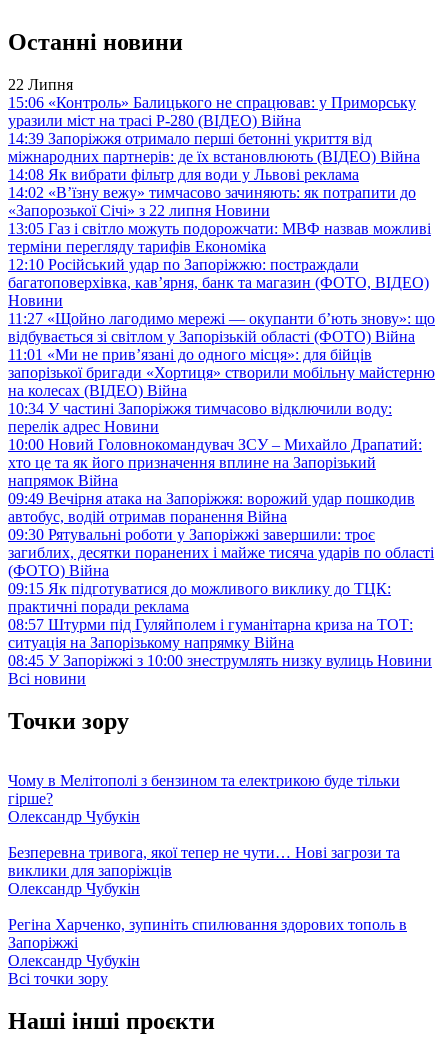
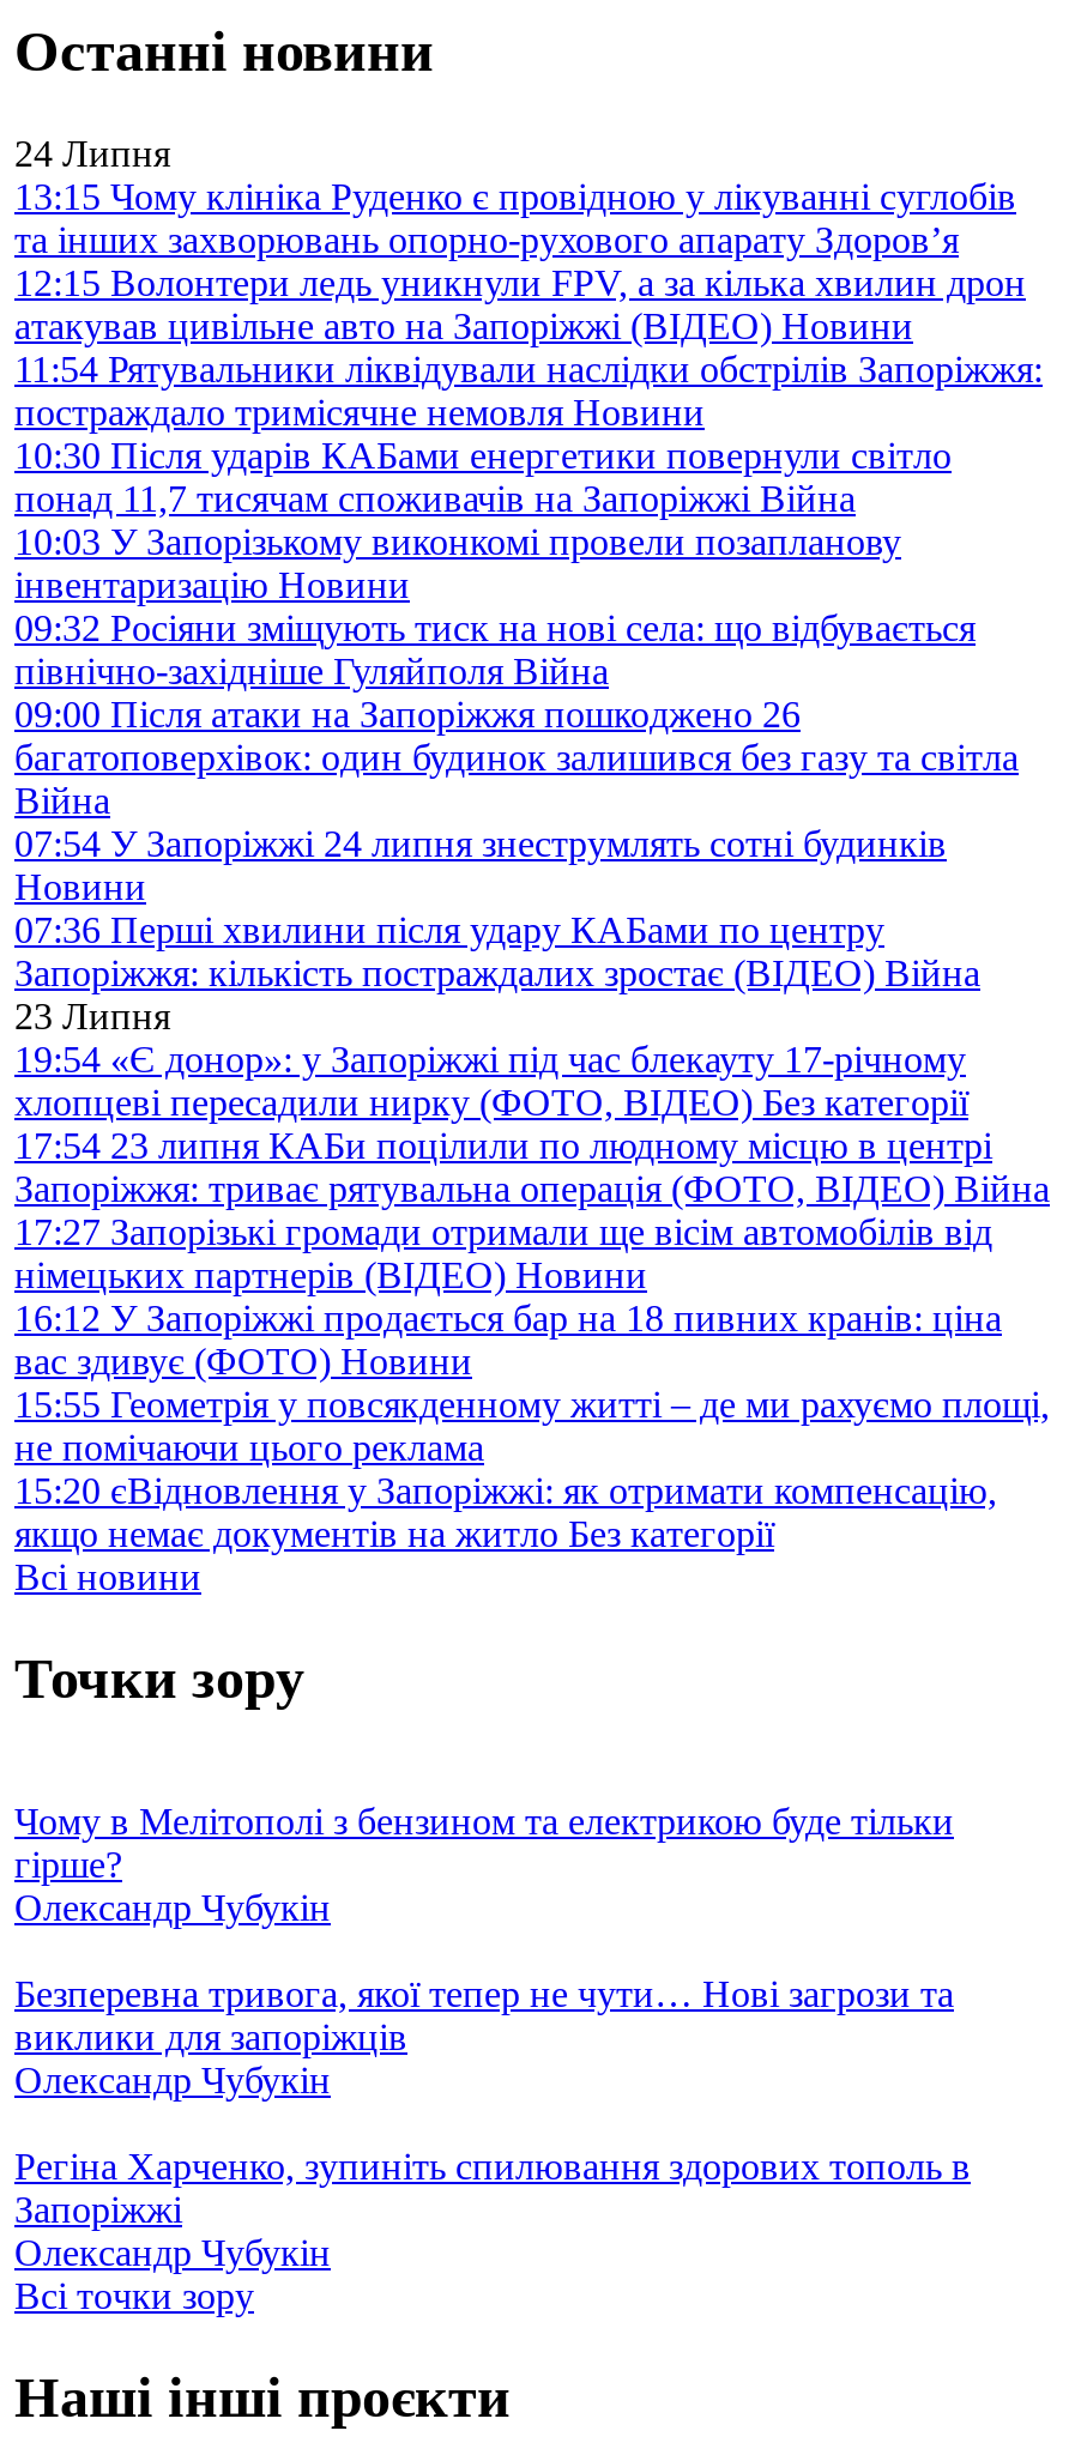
- 22 Липня
- 15:06 «Контроль» Балицького не спрацював: у Приморську
- уразили міст на трасі Р-280 (ВІДЕО) Війна
- 14:39 Запоріжжя отримало перші бетонні укриття від
- міжнародних партнерів: де їх встановлюють (ВІДЕО) Війна
- 14:08 Як вибрати фільтр для води у Львові реклама
- 14:02 «В’їзну вежу» тимчасово зачиняють: як потрапити до
- «Запорозької Січі» з 22 липня Новини
- 13:05 Газ і світло можуть подорожчати: МВФ назвав можливі
- терміни перегляду тарифів Економіка
- 12:10 Російський удар по Запоріжжю: постраждали
- багатоповерхівка, кав’ярня, банк та магазин (ФОТО, ВІДЕО)
+ 24 Липня
+ 13:15 Чому клініка Руденко є провідною у лікуванні суглобів
+ та інших захворювань опорно-рухового апарату Здоров’я
+ 12:15 Волонтери ледь уникнули FPV, а за кілька хвилин дрон
+ атакував цивільне авто на Запоріжжі (ВІДЕО) Новини
+ 11:54 Рятувальники ліквідували наслідки обстрілів Запоріжжя:
+ постраждало тримісячне немовля Новини
+ 10:30 Після ударів КАБами енергетики повернули світло
+ понад 11,7 тисячам споживачів на Запоріжжі Війна
+ 10:03 У Запорізькому виконкомі провели позапланову
+ інвентаризацію Новини
+ 09:32 Росіяни зміщують тиск на нові села: що відбувається
+ північно-західніше Гуляйполя Війна
+ 09:00 Після атаки на Запоріжжя пошкоджено 26
+ багатоповерхівок: один будинок залишився без газу та світла
+ Війна
+ 07:54 У Запоріжжі 24 липня знеструмлять сотні будинків

moved down: Новини

- 11:27 «Щойно лагодимо мережі — окупанти б’ють знову»: що
- відбувається зі світлом у Запорізькій області (ФОТО) Війна
- 11:01 «Ми не прив’язані до одного місця»: для бійців
- запорізької бригади «Хортиця» створили мобільну майстерню
- на колесах (ВІДЕО) Війна
- 10:34 У частині Запоріжжя тимчасово відключили воду:
- перелік адрес Новини
- 10:00 Новий Головнокомандувач ЗСУ – Михайло Драпатий:
- хто це та як його призначення вплине на Запорізький
- напрямок Війна
- 09:49 Вечірня атака на Запоріжжя: ворожий удар пошкодив
- автобус, водій отримав поранення Війна
- 09:30Рятувальні роботи у Запоріжжі завершили: троє
- загиблих, десятки поранених і майже тисяча ударів по області
- (ФОТО) Війна
- 09:15 Як підготуватися до можливого виклику до ТЦК:
- практичні поради реклама
- 08:57 Штурми під Гуляйполем і гуманітарна криза на ТОТ:
- ситуація на Запорізькому напрямку Війна
- 08:45 У Запоріжжі з 10:00 знеструмлять низку вулиць Новини
+ 07:36 Перші хвилини після удару КАБами по центру
+ Запоріжжя: кількість постраждалих зростає (ВІДЕО) Війна
+ 23 Липня
+ 19:54 «Є донор»: у Запоріжжі під час блекауту 17-річному
+ хлопцеві пересадили нирку (ФОТО, ВІДЕО)Без категорії
+ 17:54 23 липня КАБи поцілили по людному місцю в центрі
+ Запоріжжя: триває рятувальна операція (ФОТО, ВІДЕО) Війна
+ 17:27 Запорізькі громади отримали ще вісім автомобілів від
+ німецьких партнерів (ВІДЕО) Новини
+ 16:12У Запоріжжі продається бар на 18 пивних кранів: ціна
+ вас здивує (ФОТО) Новини
+ 15:55 Геометрія у повсякденному житті – де ми рахуємо площі,
+ не помічаючи цього реклама
+ 15:20 єВідновлення у Запоріжжі: як отримати компенсацію,
+ якщо немає документів на житло Без категорії
